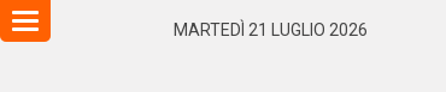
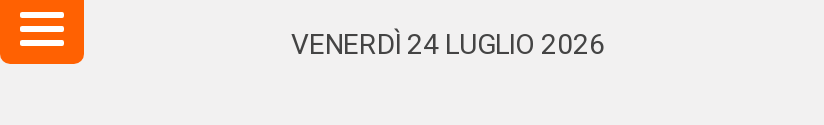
- MARTEDÌ 21 LUGLIO 2026
+ VENERDÌ 24 LUGLIO 2026
